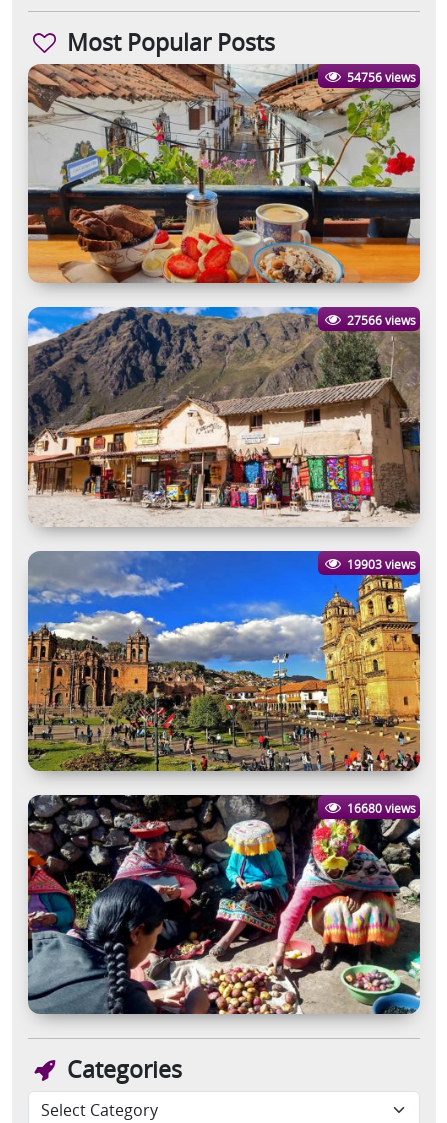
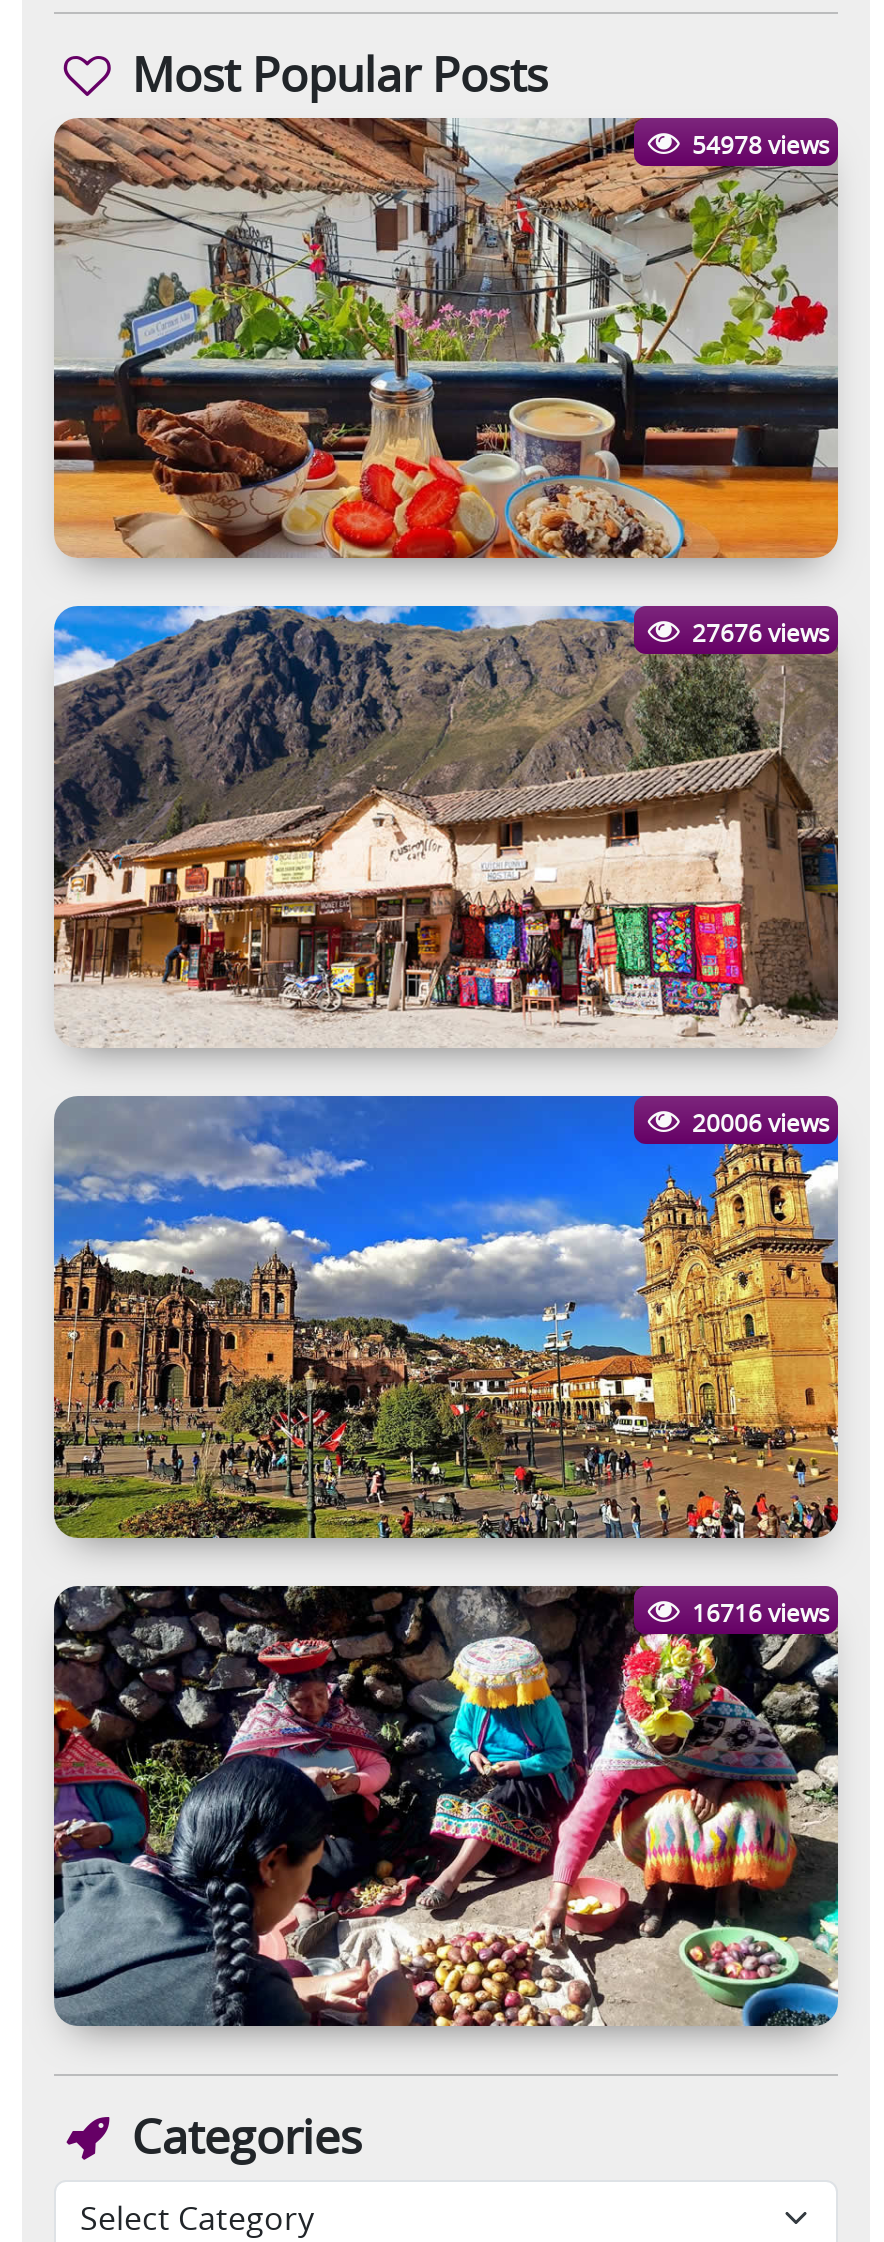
- 54756 views
+ 54978 views

- 27566 views
+ 27676 views

- 19903 views
+ 20006 views

- 16680 views
+ 16716 views
